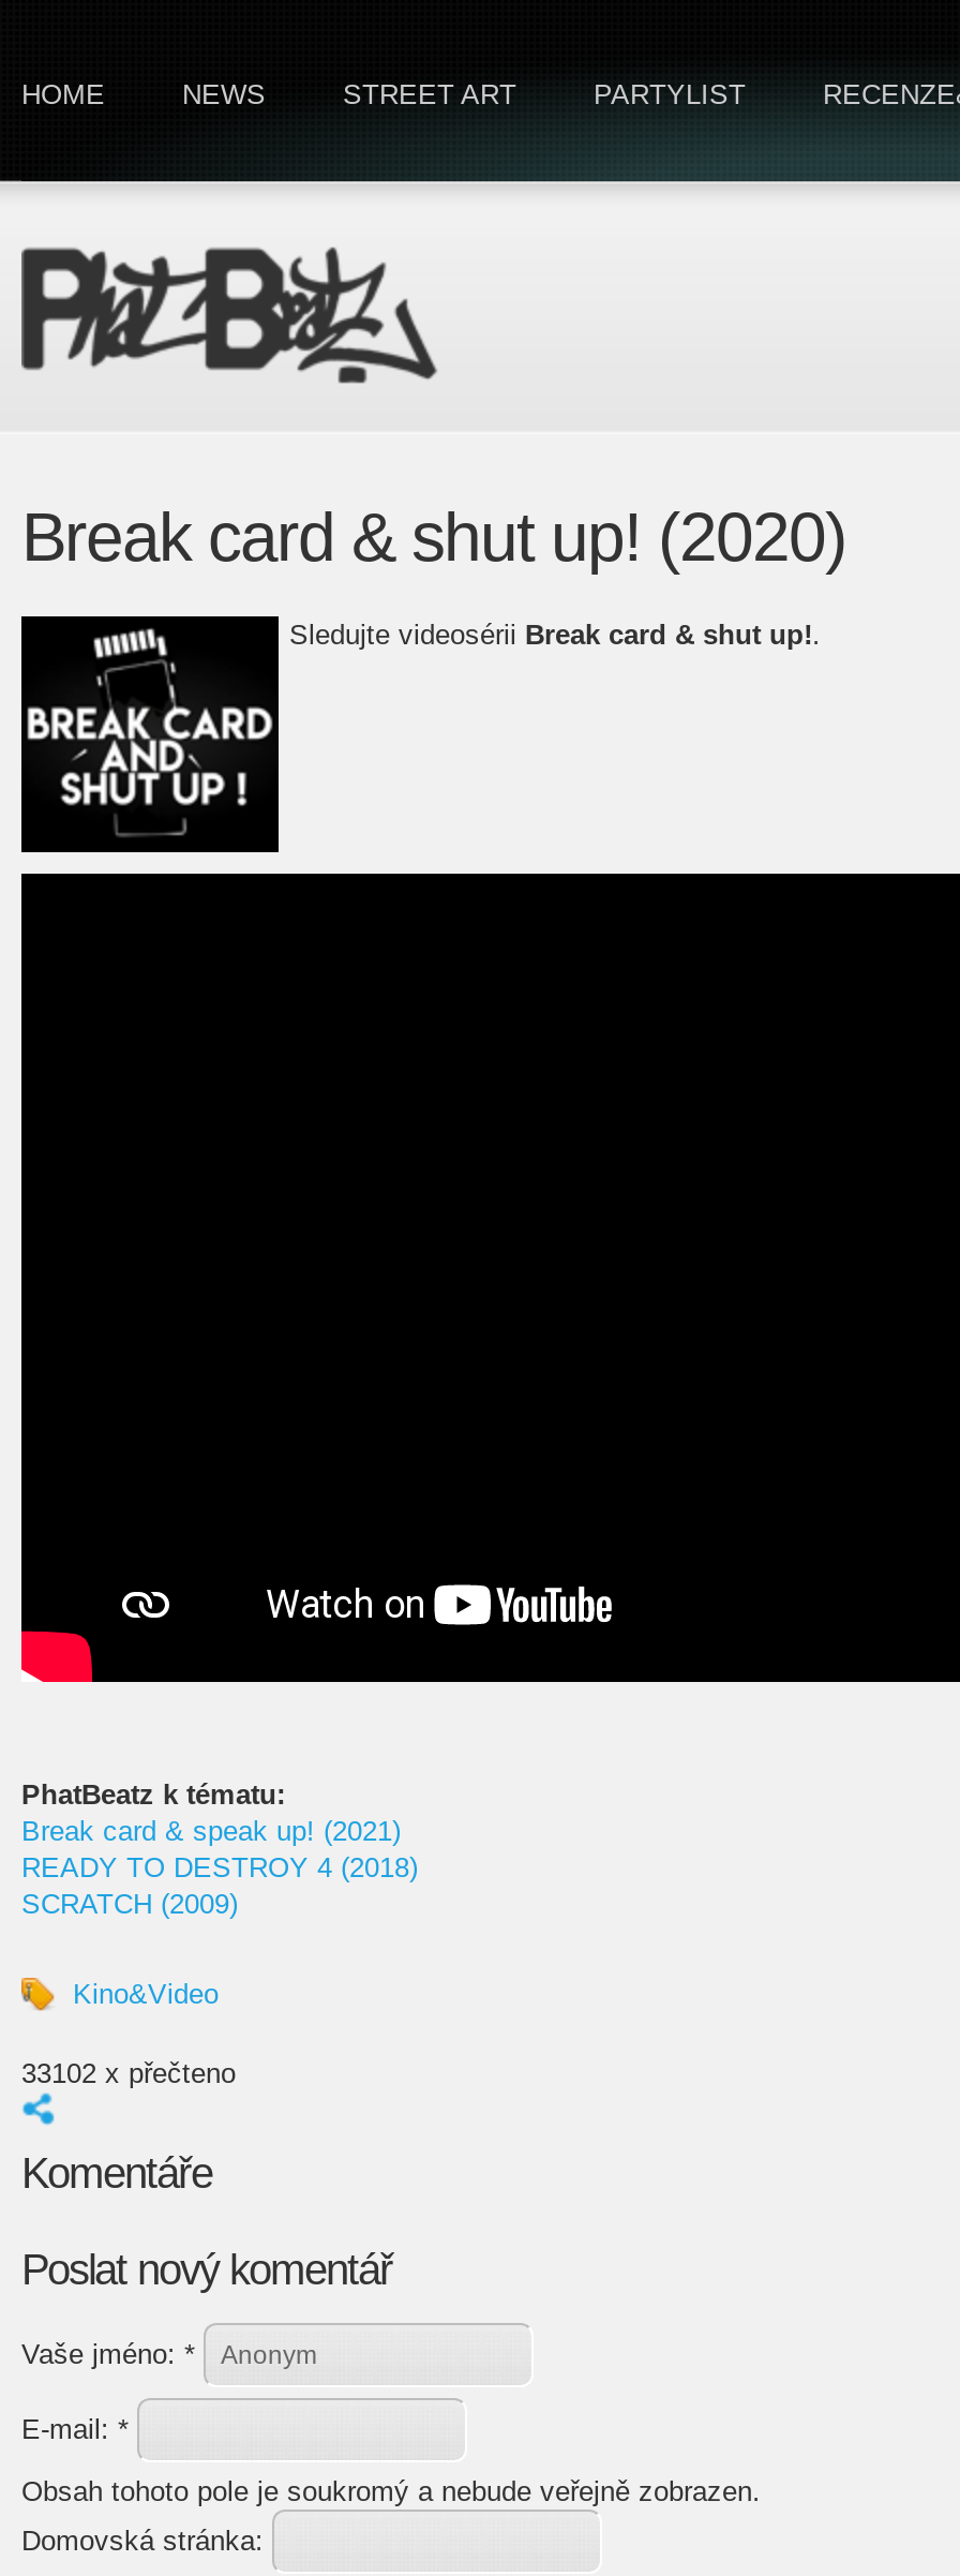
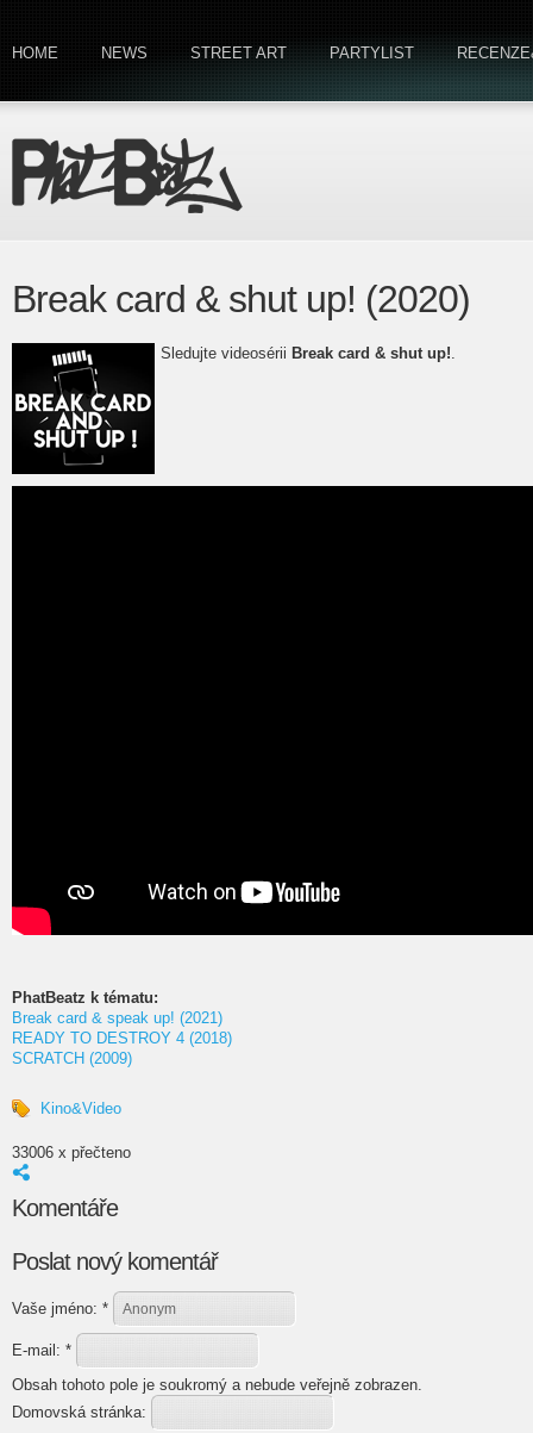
- 33102 x přečteno
+ 33006 x přečteno
